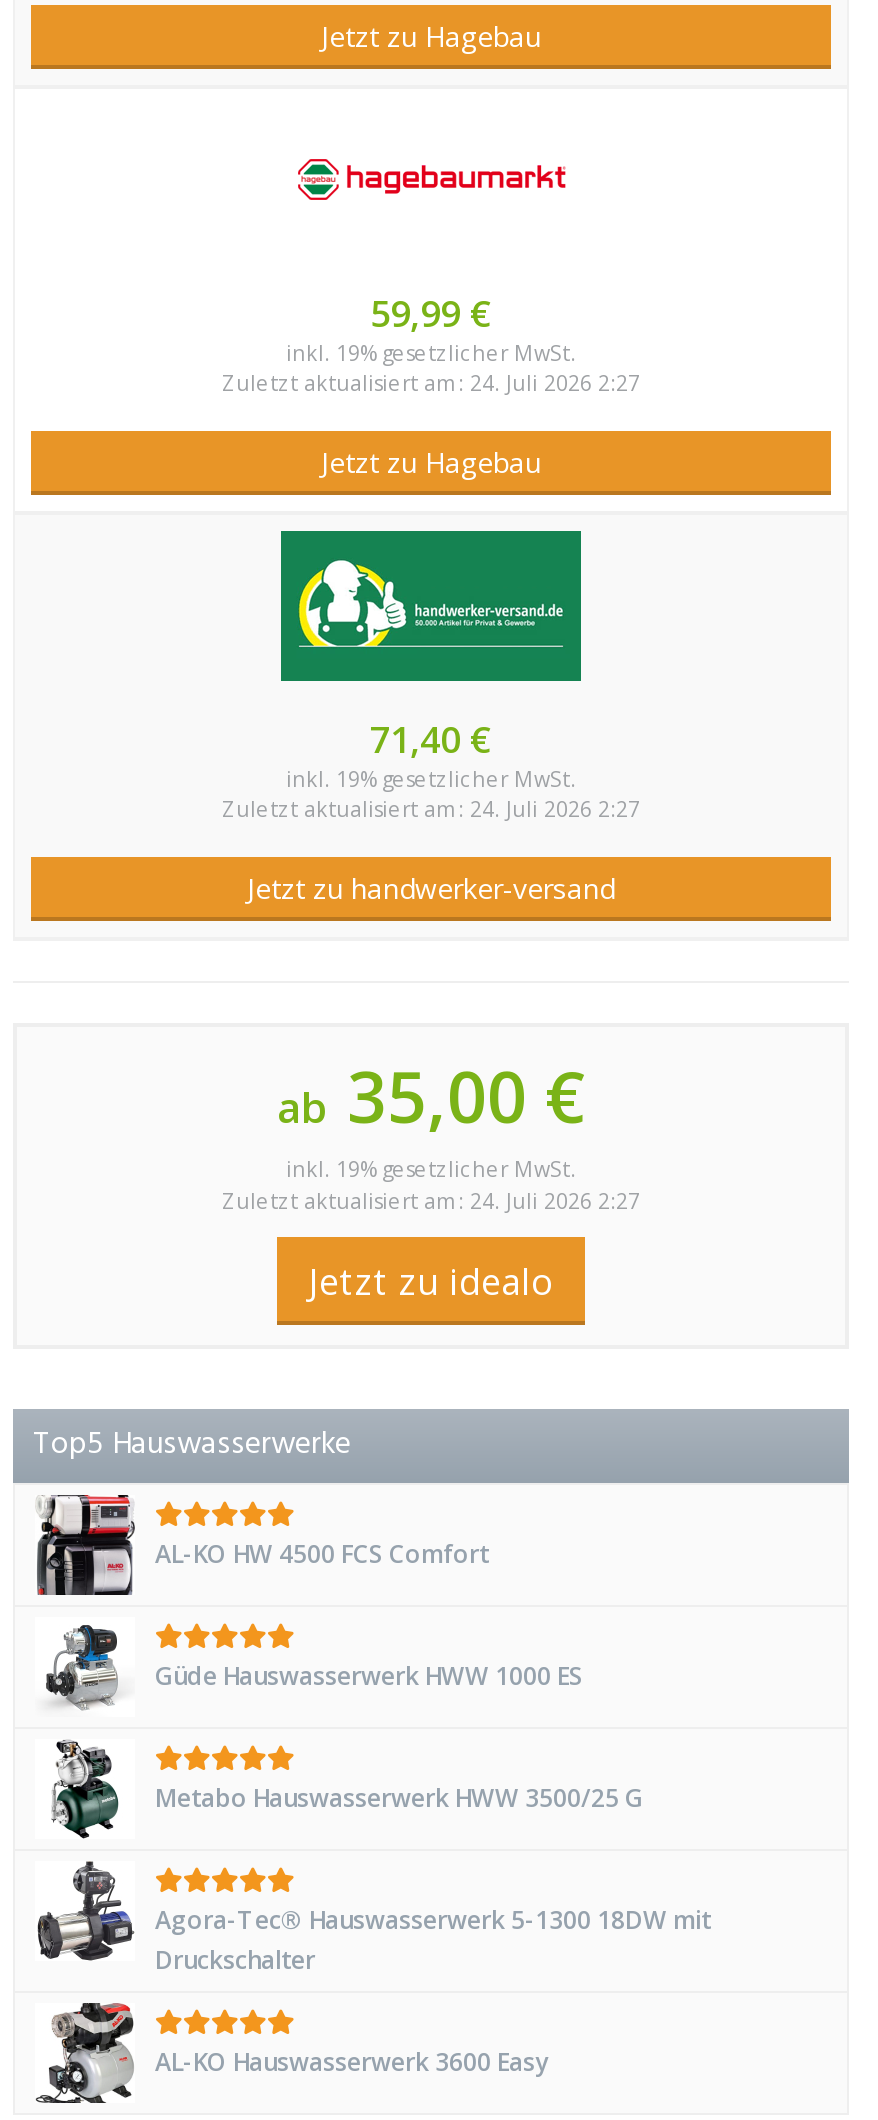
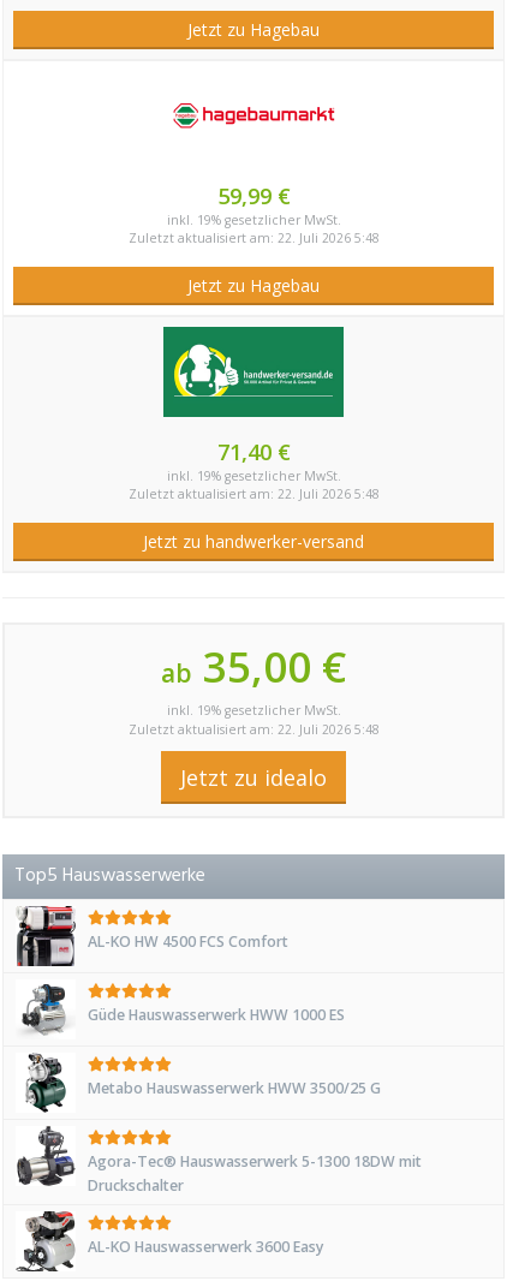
- Zuletzt aktualisiert am: 24. Juli 2026 2:27
+ Zuletzt aktualisiert am: 22. Juli 2026 5:48

- Zuletzt aktualisiert am: 24. Juli 2026 2:27
+ Zuletzt aktualisiert am: 22. Juli 2026 5:48

- Zuletzt aktualisiert am: 24. Juli 2026 2:27
+ Zuletzt aktualisiert am: 22. Juli 2026 5:48
